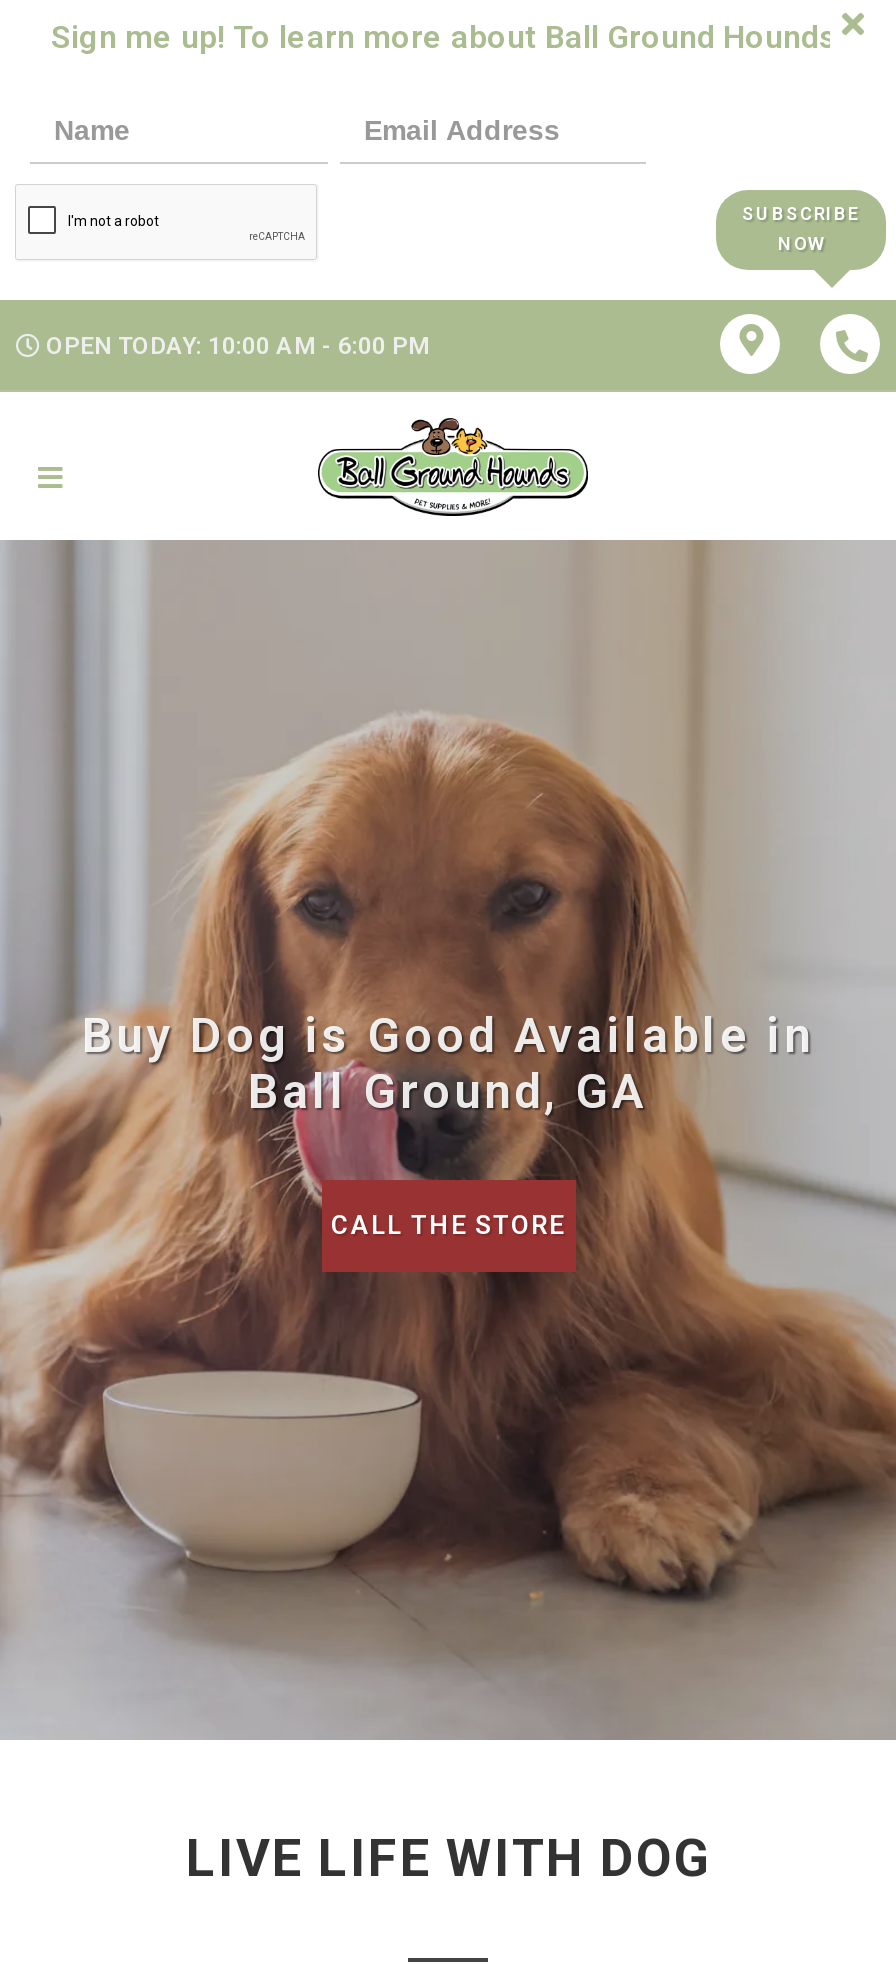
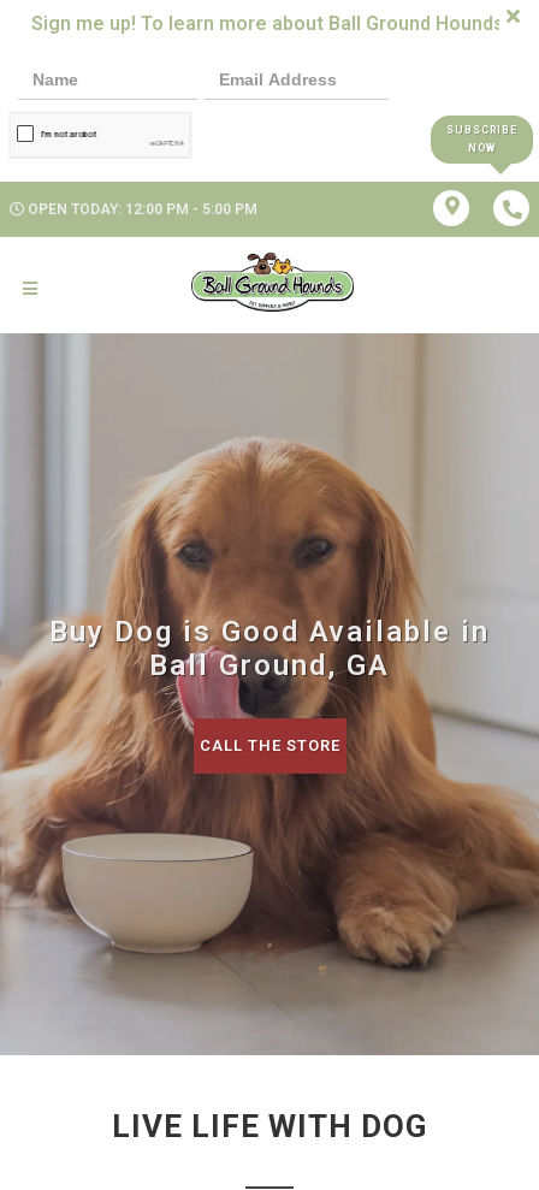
- OPEN TODAY: 10:00 AM - 6:00 PM
+ OPEN TODAY: 12:00 PM - 5:00 PM
